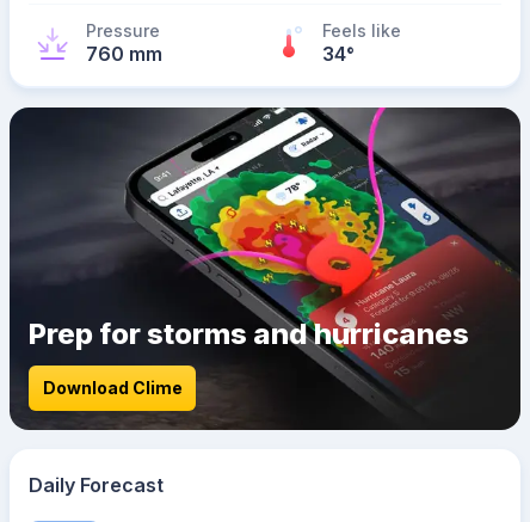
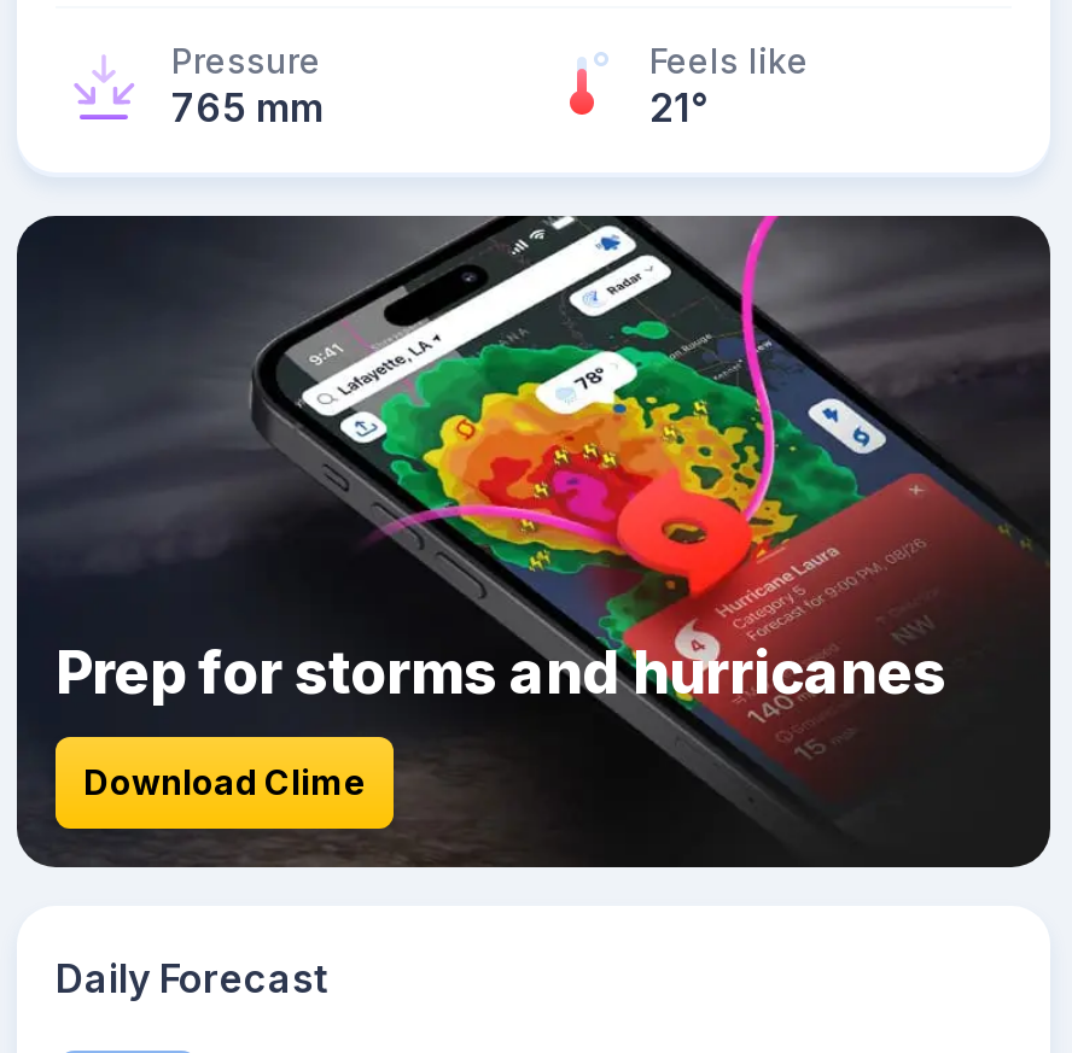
- 760 mm
+ 765 mm

- 34°
+ 21°
